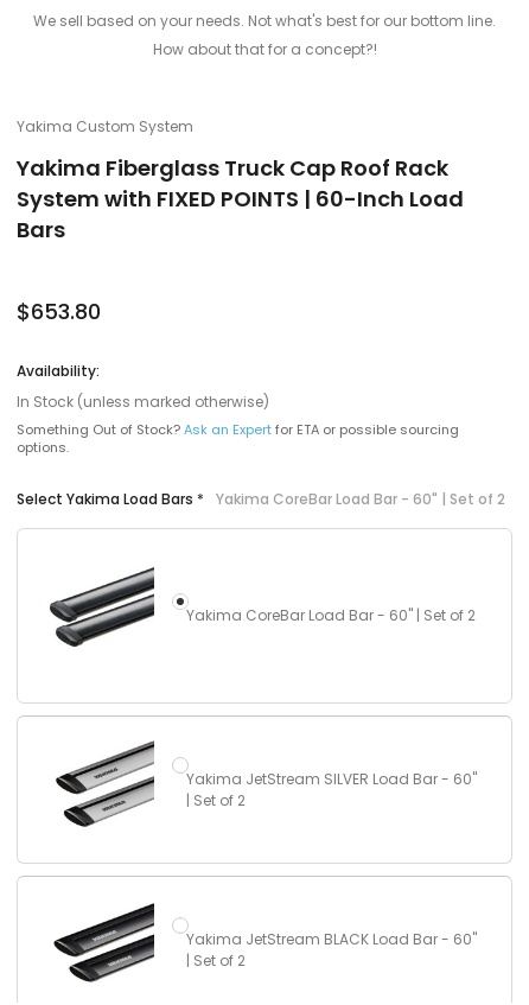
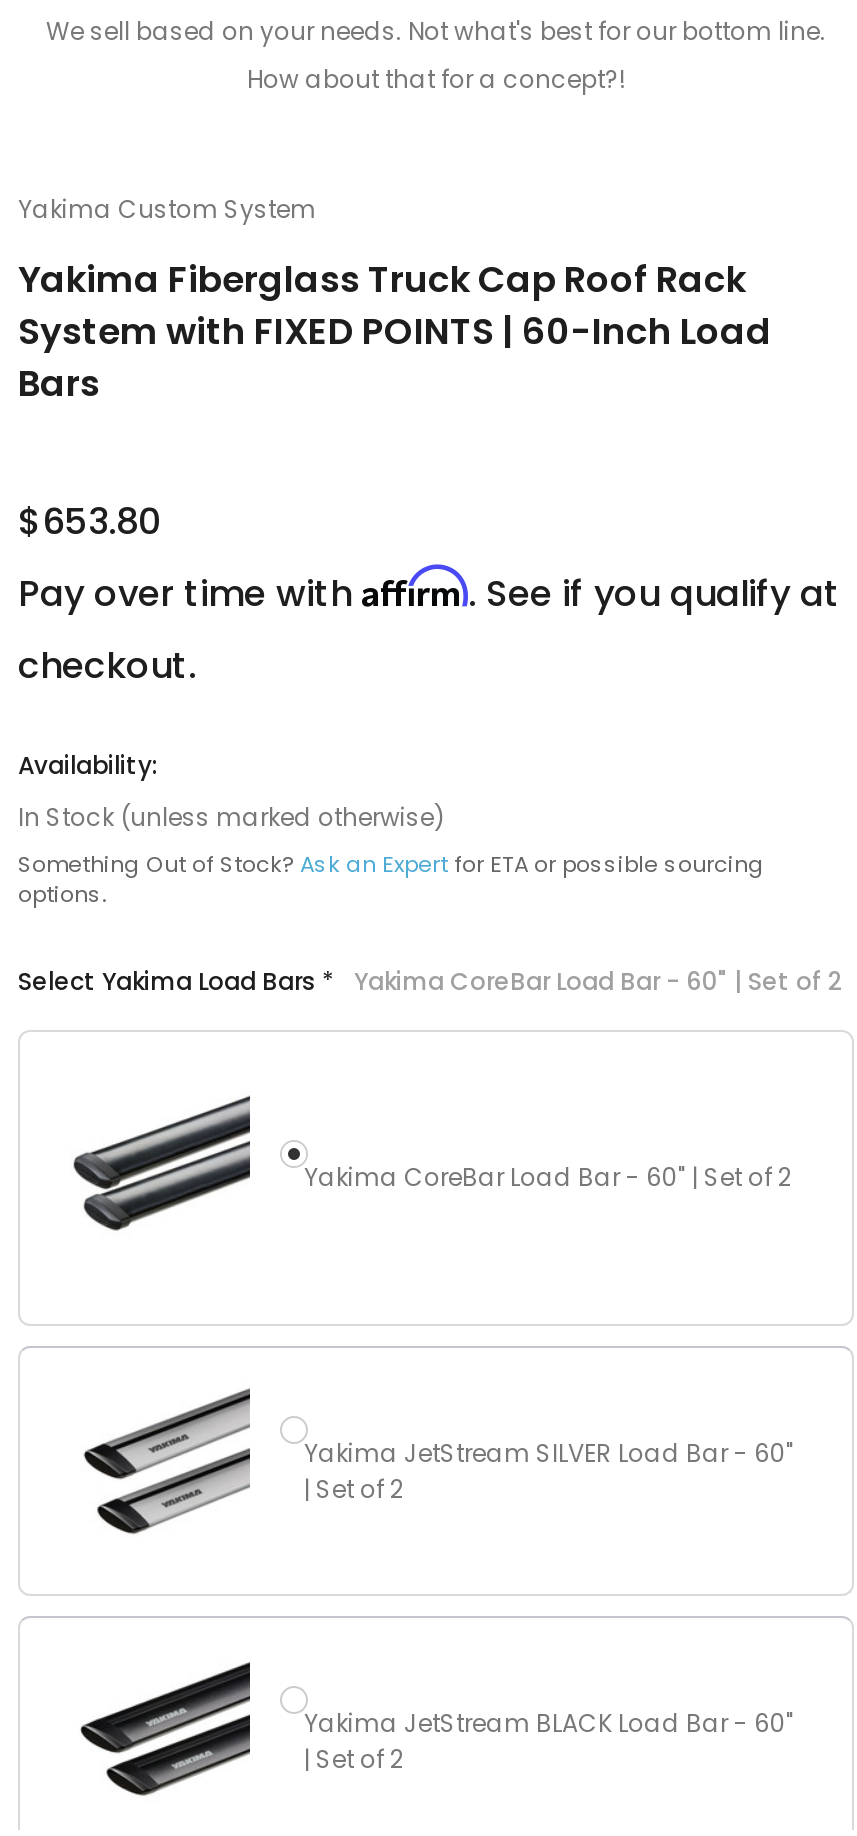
+ Pay over time with Affirm. See if you qualify at
+ checkout.
